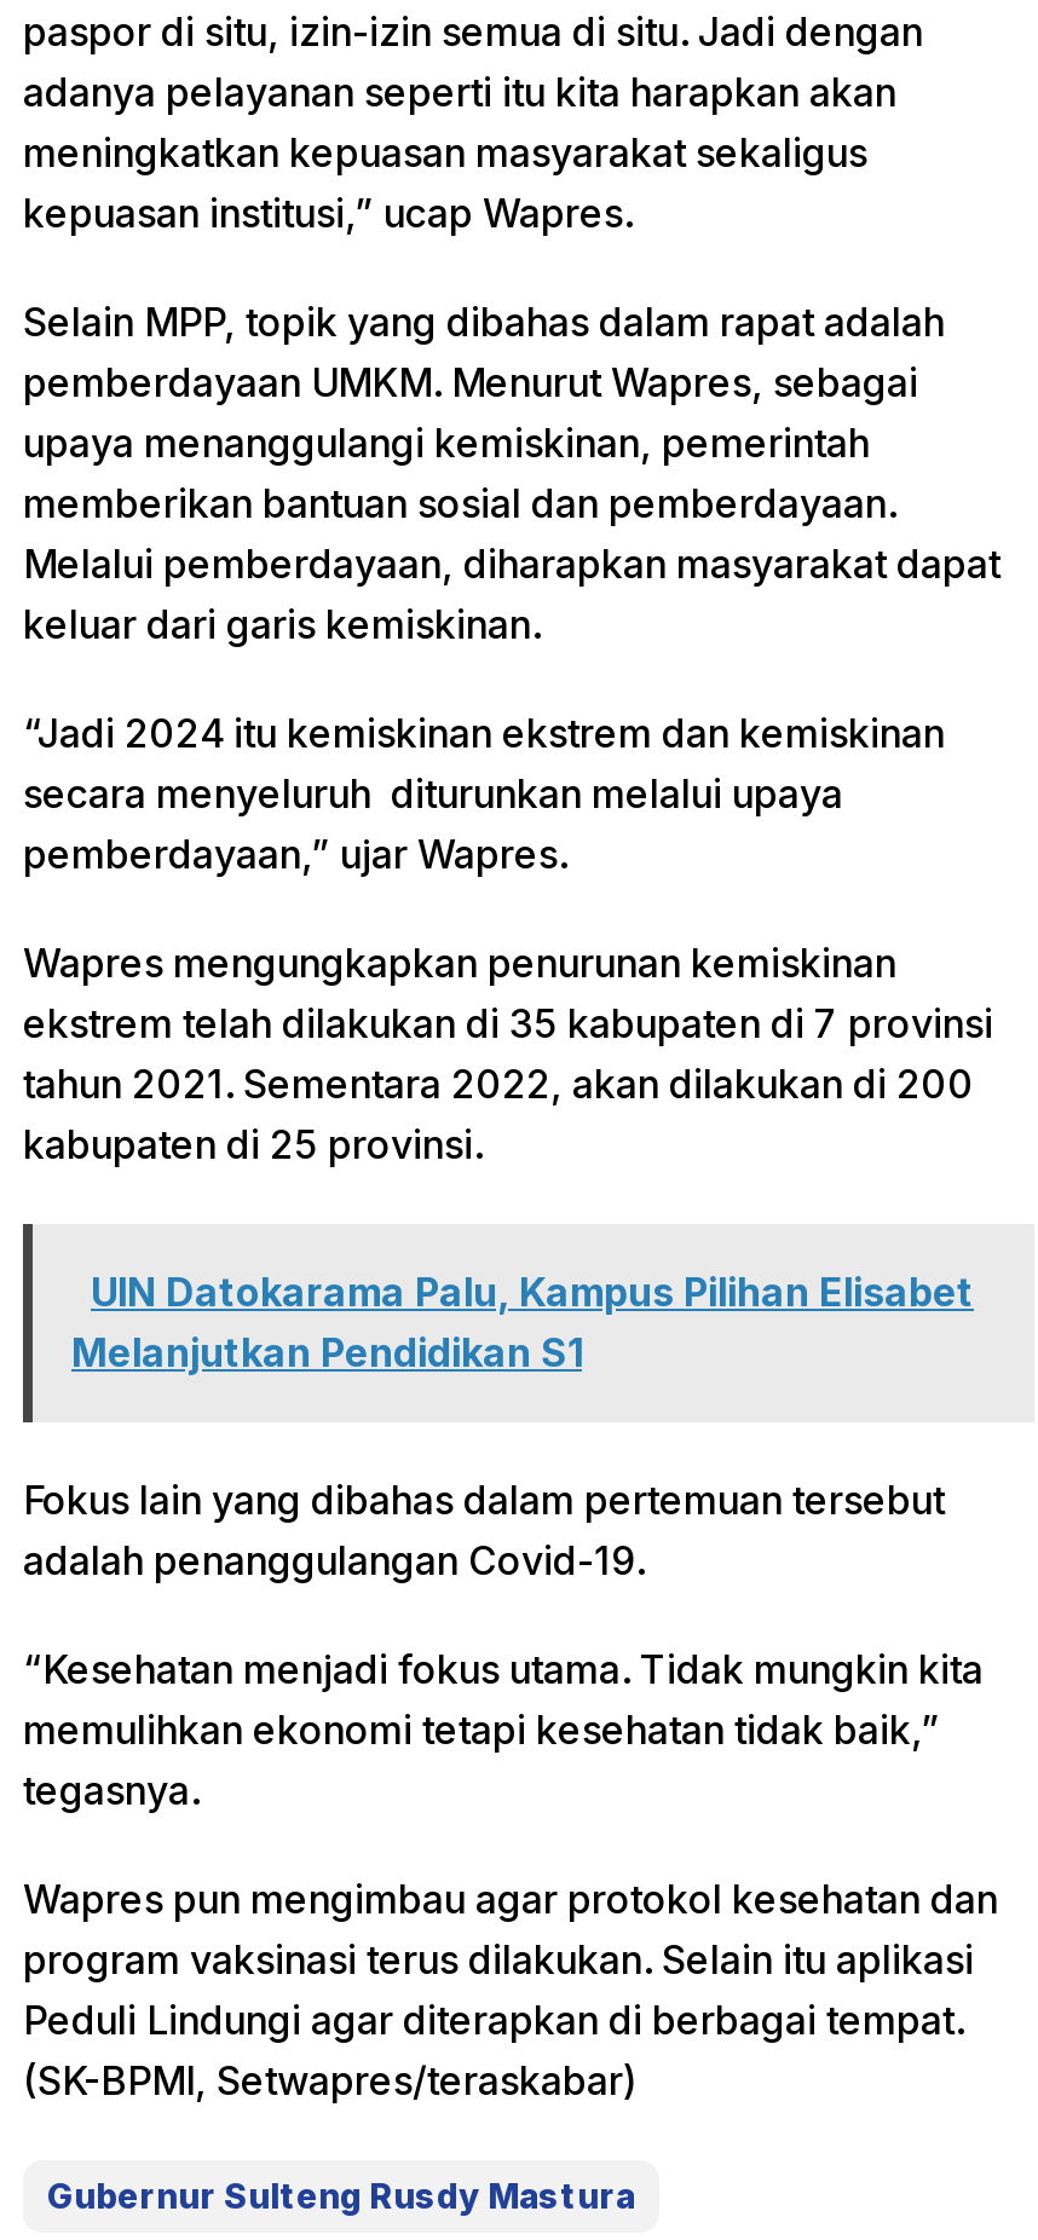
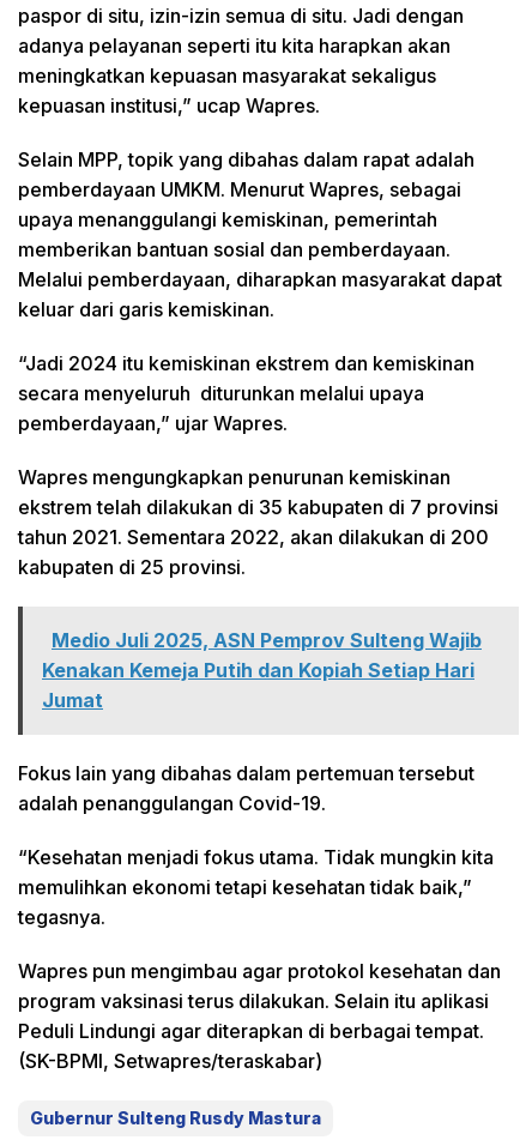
- UIN Datokarama Palu, Kampus Pilihan Elisabet
- Melanjutkan Pendidikan S1
+ Medio Juli 2025, ASN Pemprov Sulteng Wajib
+ Kenakan Kemeja Putih dan Kopiah Setiap Hari
+ Jumat
